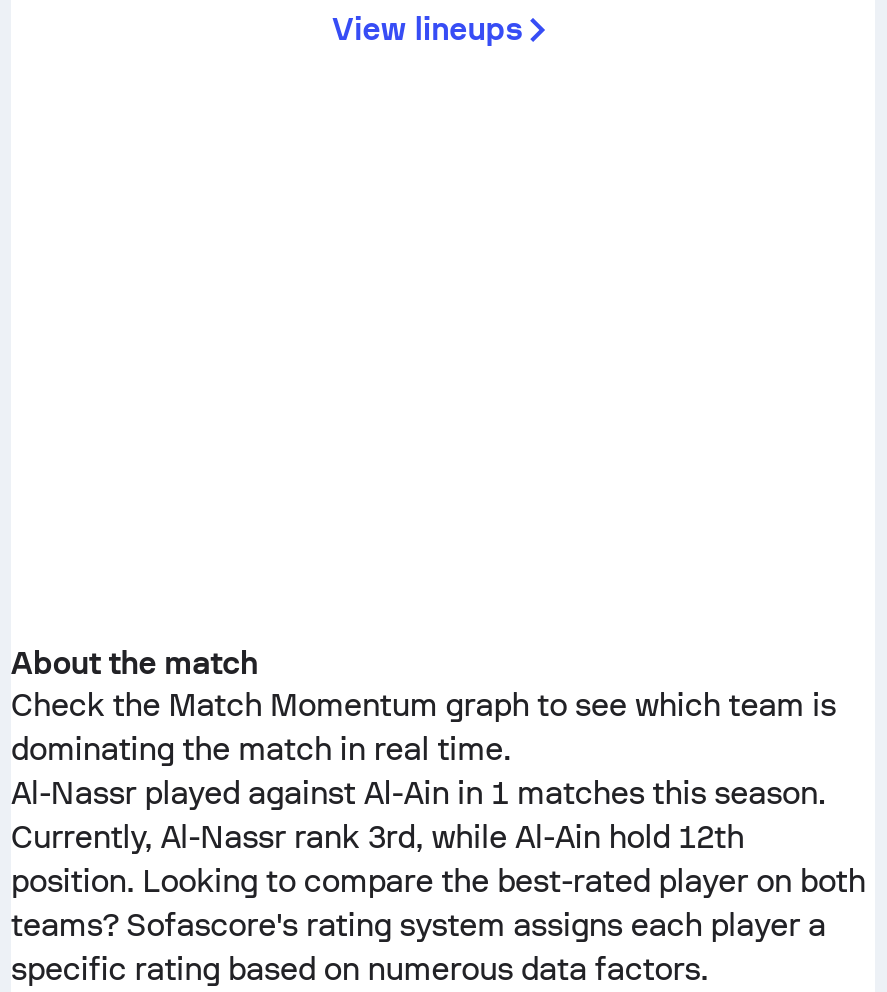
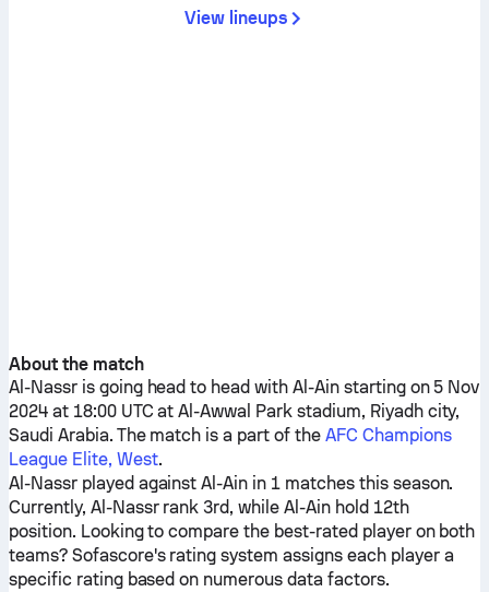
- Check the Match Momentum graph to see which team is
- dominating the match in real time.
+ Al-Nassr is going head to head with Al-Ain starting on 5 Nov
+ 2024 at 18:00 UTC at Al-Awwal Park stadium, Riyadh city,
+ Saudi Arabia. The match is a part of the AFC Champions
+ League Elite, West.
